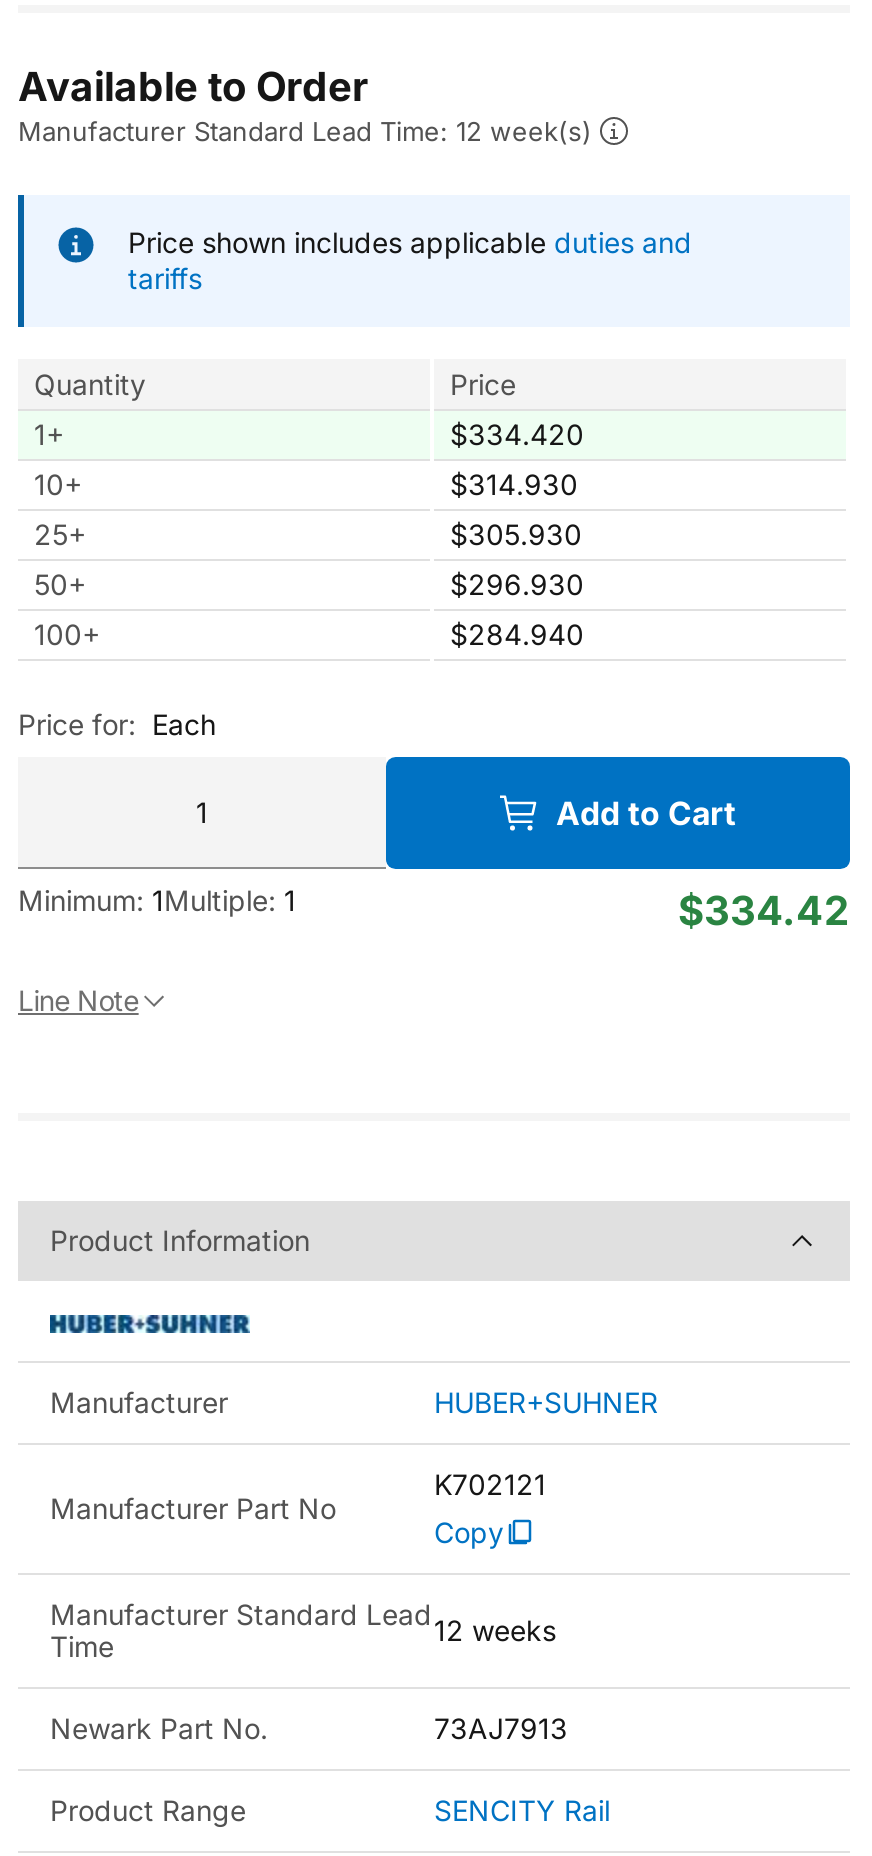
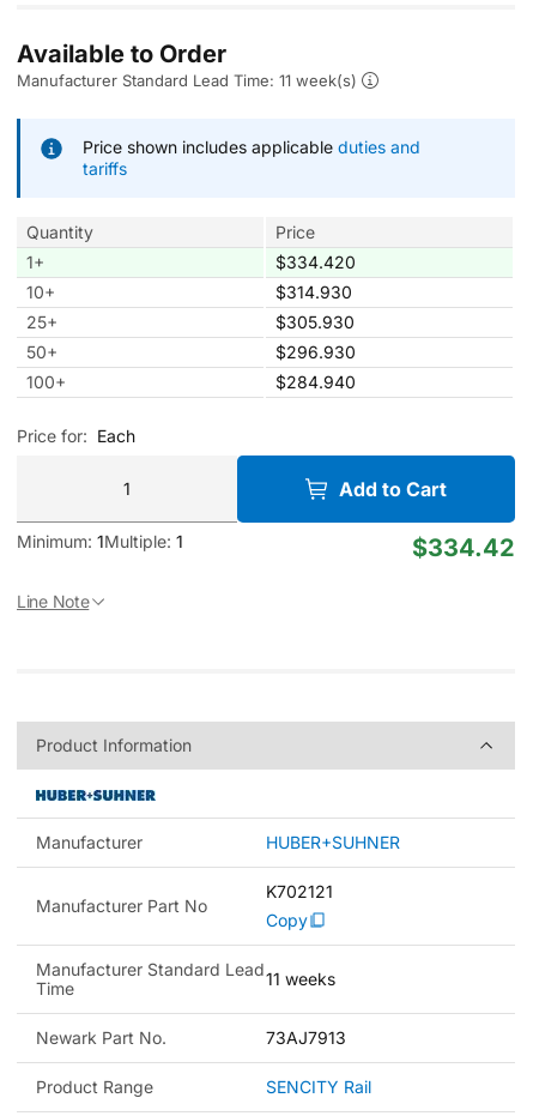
- Manufacturer Standard Lead Time: 12 week(s)
+ Manufacturer Standard Lead Time: 11 week(s)

- Manufacturer Standard Lead 12 weeks
+ Manufacturer Standard Lead 11 weeks
